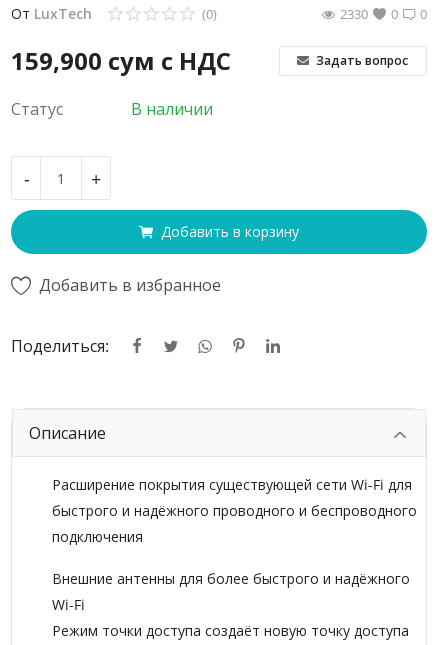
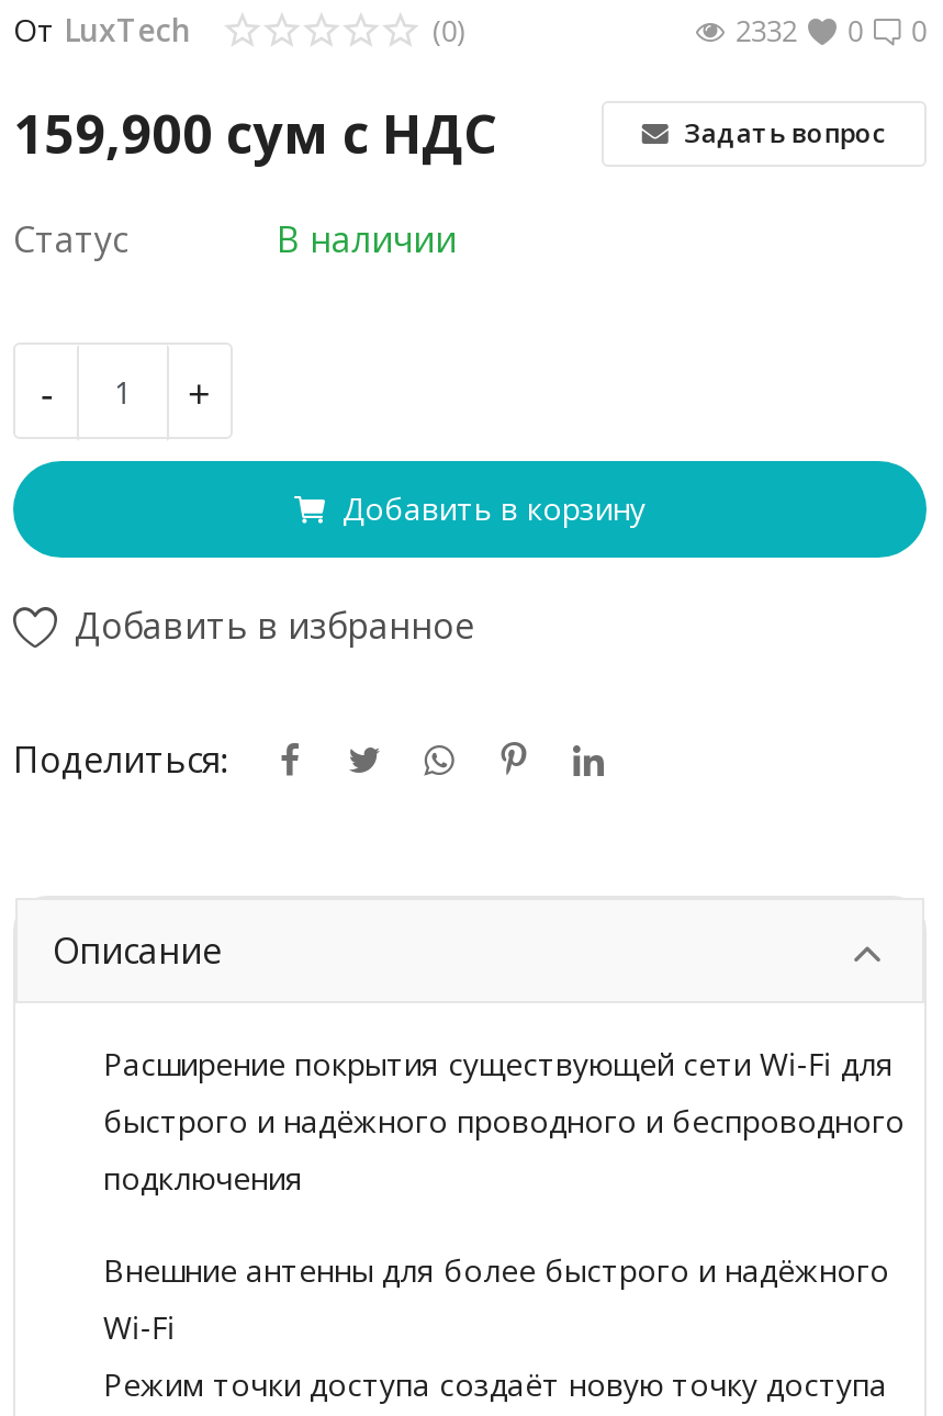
- 2330 0 0
+ 2332 0 0
